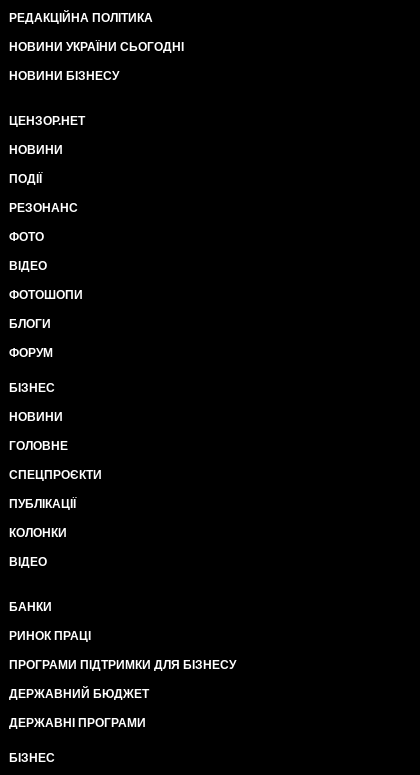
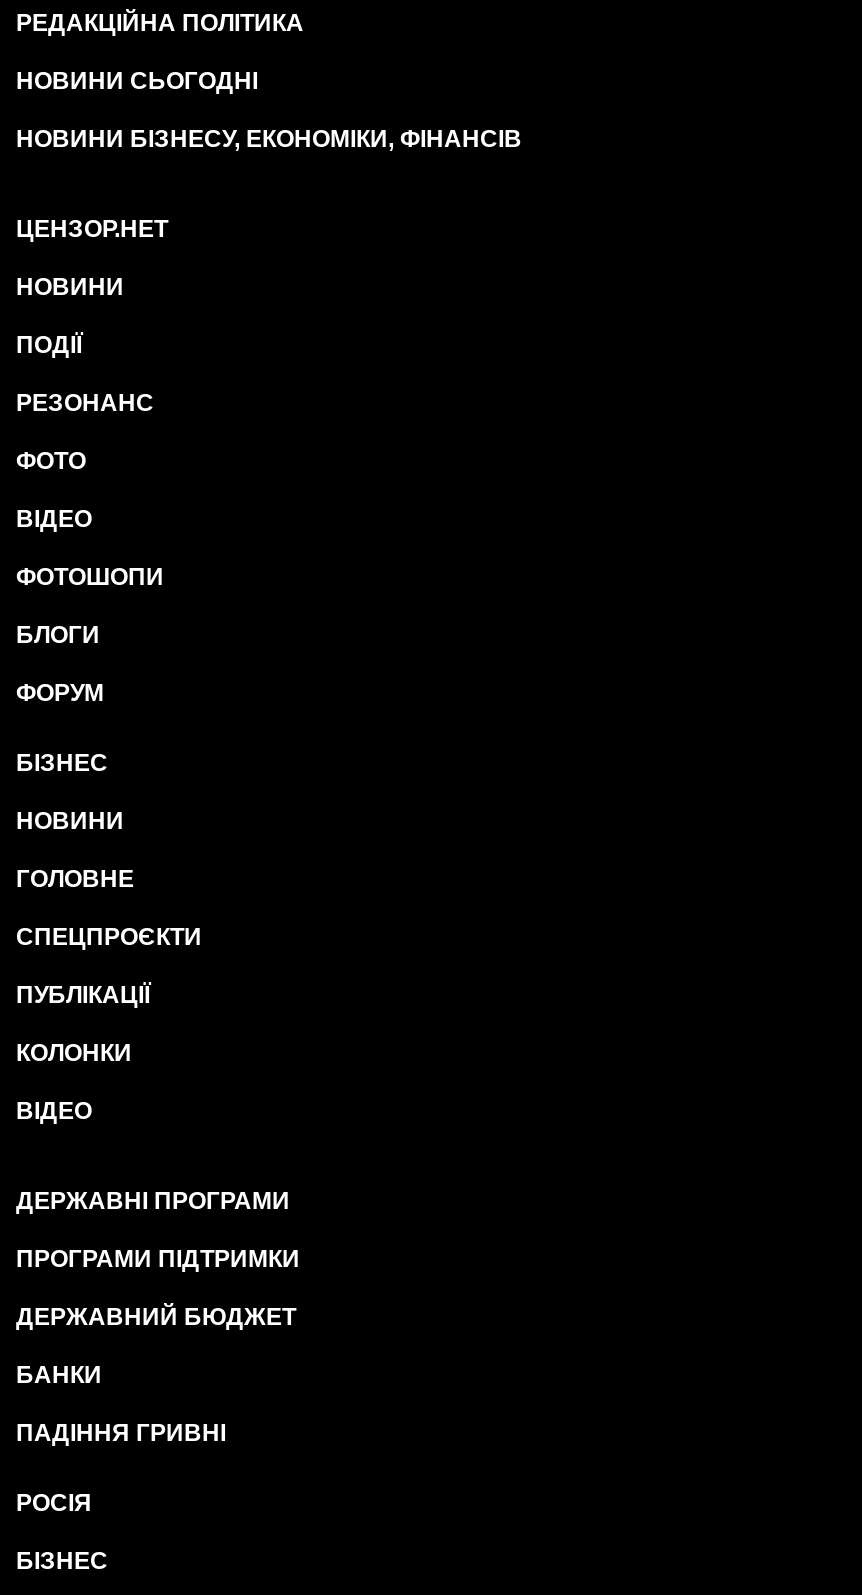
- НОВИНИ УКРАЇНИ СЬОГОДНІ
+ НОВИНИ СЬОГОДНІ

- НОВИНИ БІЗНЕСУ
+ НОВИНИ БІЗНЕСУ, ЕКОНОМІКИ, ФІНАНСІВ

+ ПРОГРАМИ ПІДТРИМКИ

moved down: БАНКИ

- РИНОК ПРАЦІ
- ПРОГРАМИ ПІДТРИМКИ ДЛЯ БІЗНЕСУ
+ ПАДІННЯ ГРИВНІ
+ РОСІЯ

moved up: ДЕРЖАВНИЙ БЮДЖЕТ | ДЕРЖАВНІ ПРОГРАМИ
